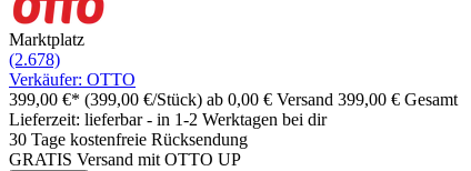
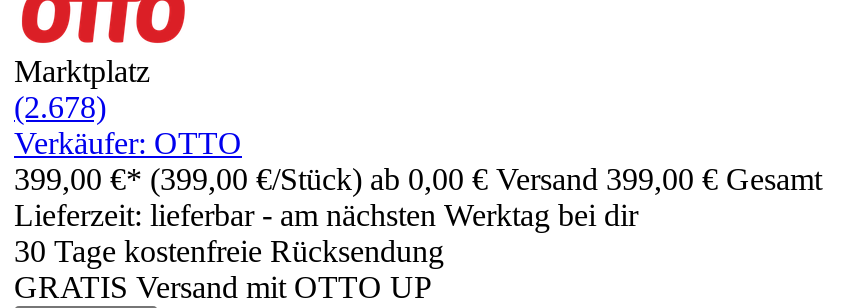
- Lieferzeit: lieferbar - in 1-2 Werktagen bei dir
+ Lieferzeit: lieferbar - am nächsten Werktag bei dir
